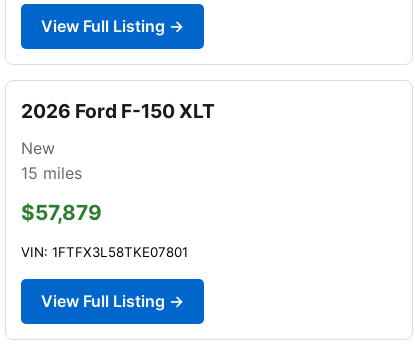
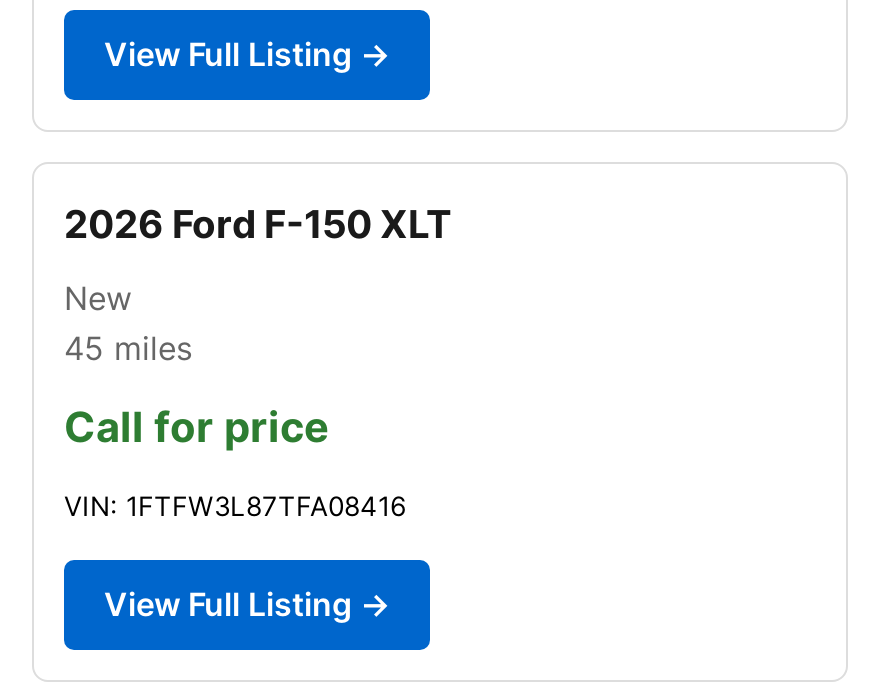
- 15 miles
+ 45 miles

- $57,879
+ Call for price

- VIN: 1FTFX3L58TKE07801
+ VIN: 1FTFW3L87TFA08416
